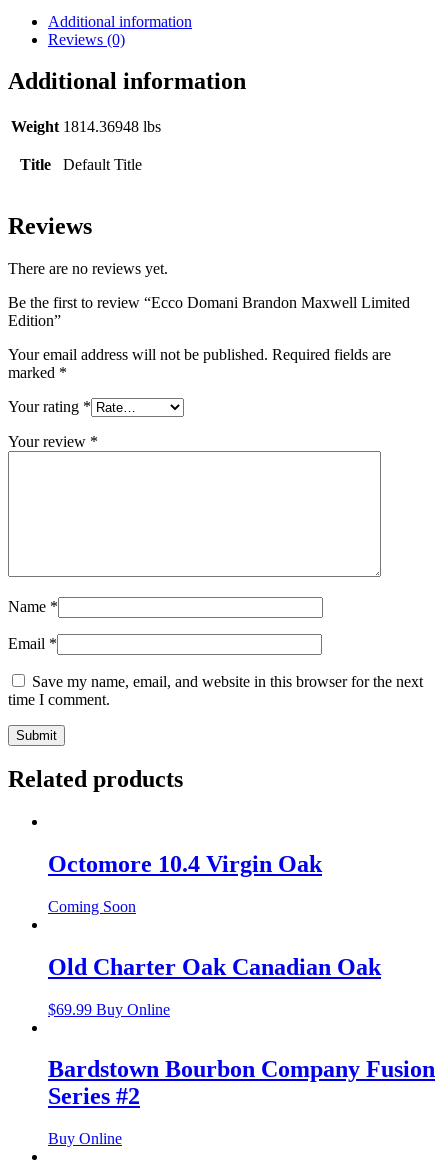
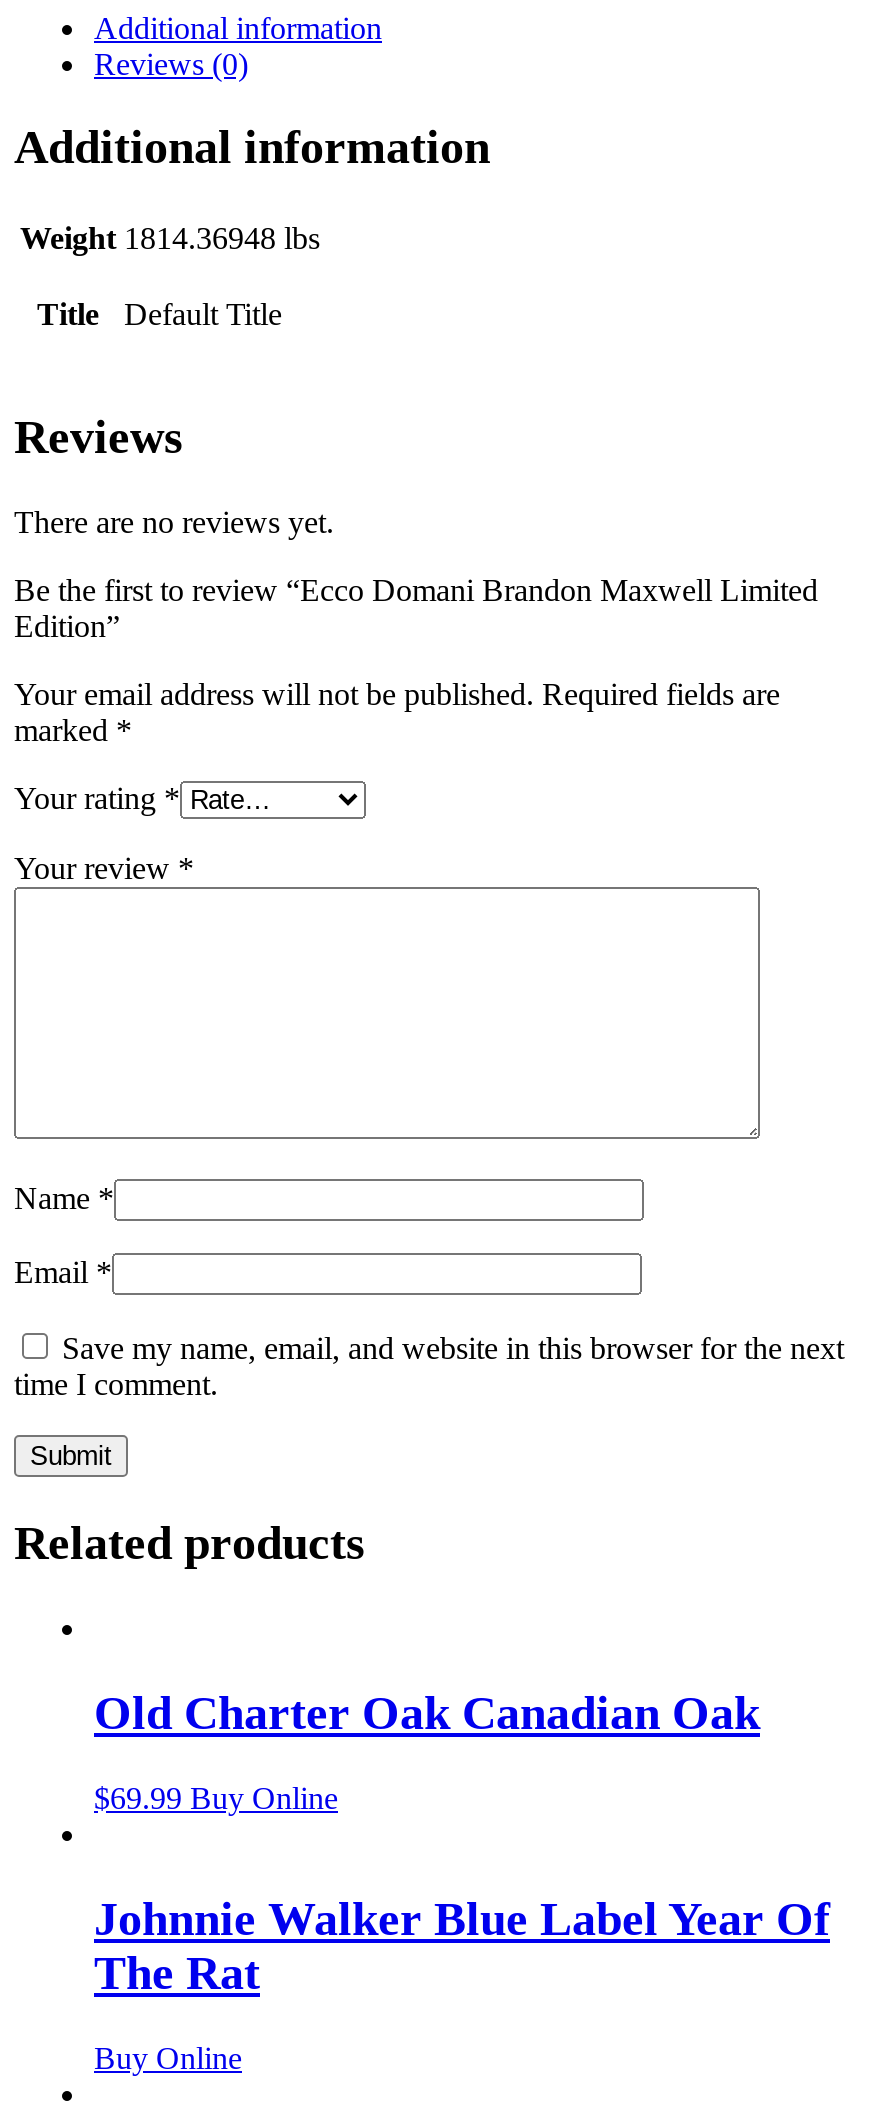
- Octomore 10.4 Virgin Oak
- Coming Soon

- Bardstown Bourbon Company Fusion
- Series #2
+ Johnnie Walker Blue Label Year Of
+ The Rat
